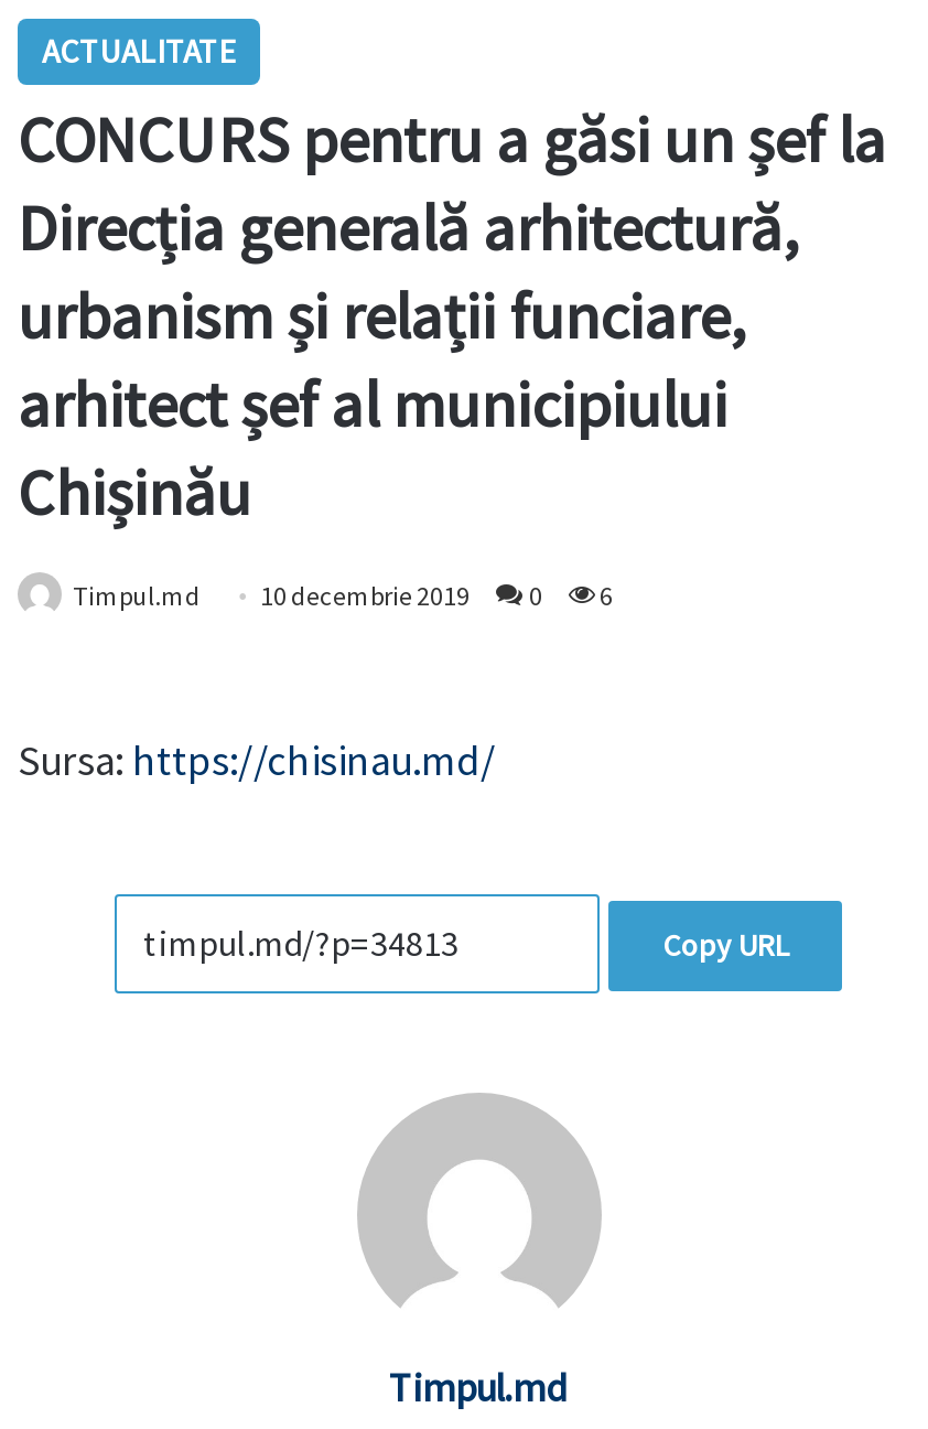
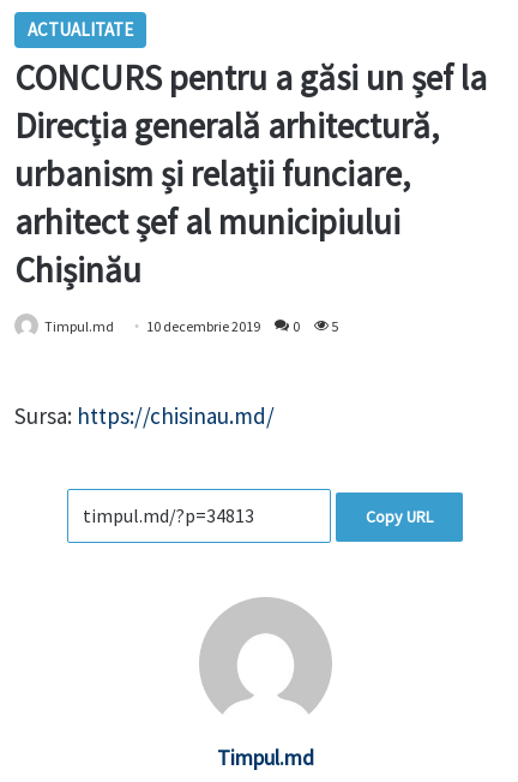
- Timpul.md 10 decembrie 2019 0 6
+ Timpul.md 10 decembrie 2019 0 5
